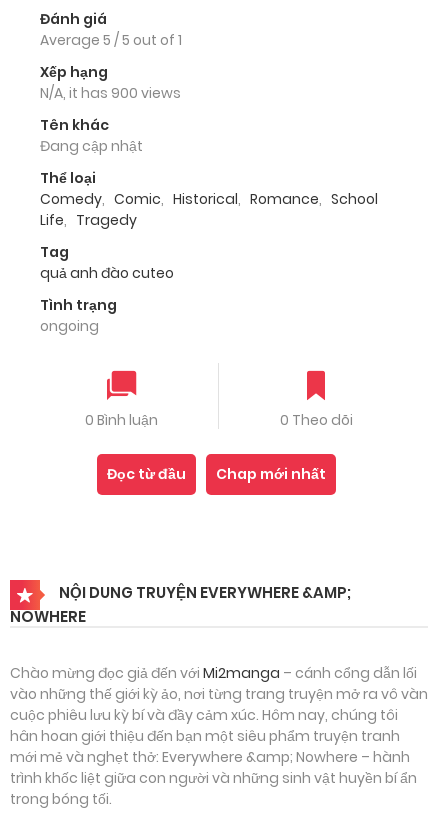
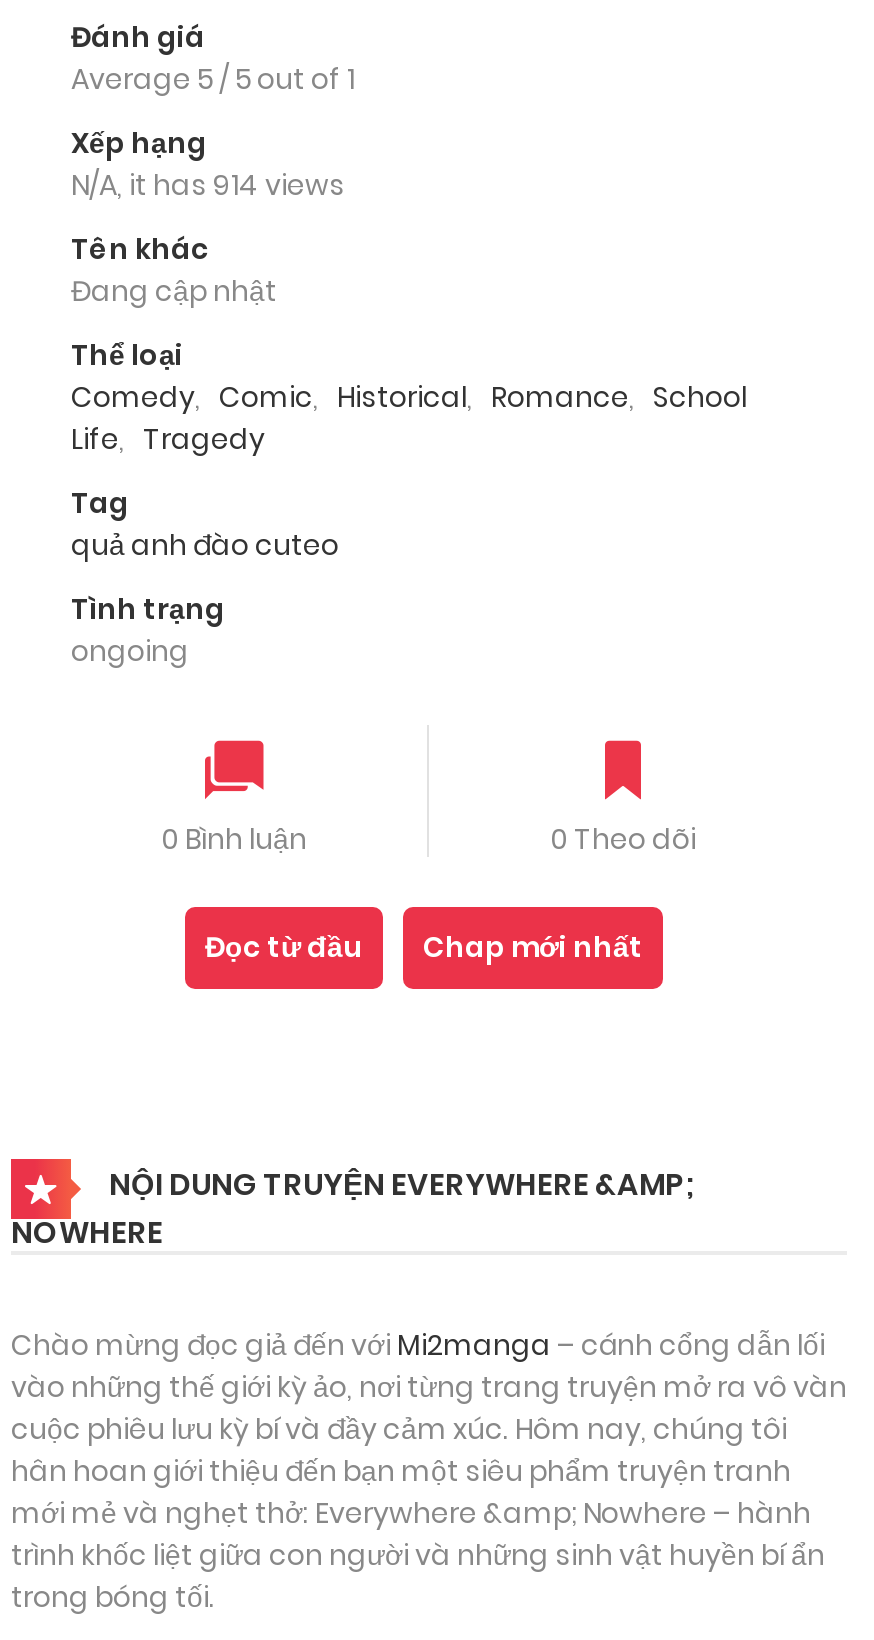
- N/A, it has 900 views
+ N/A, it has 914 views
